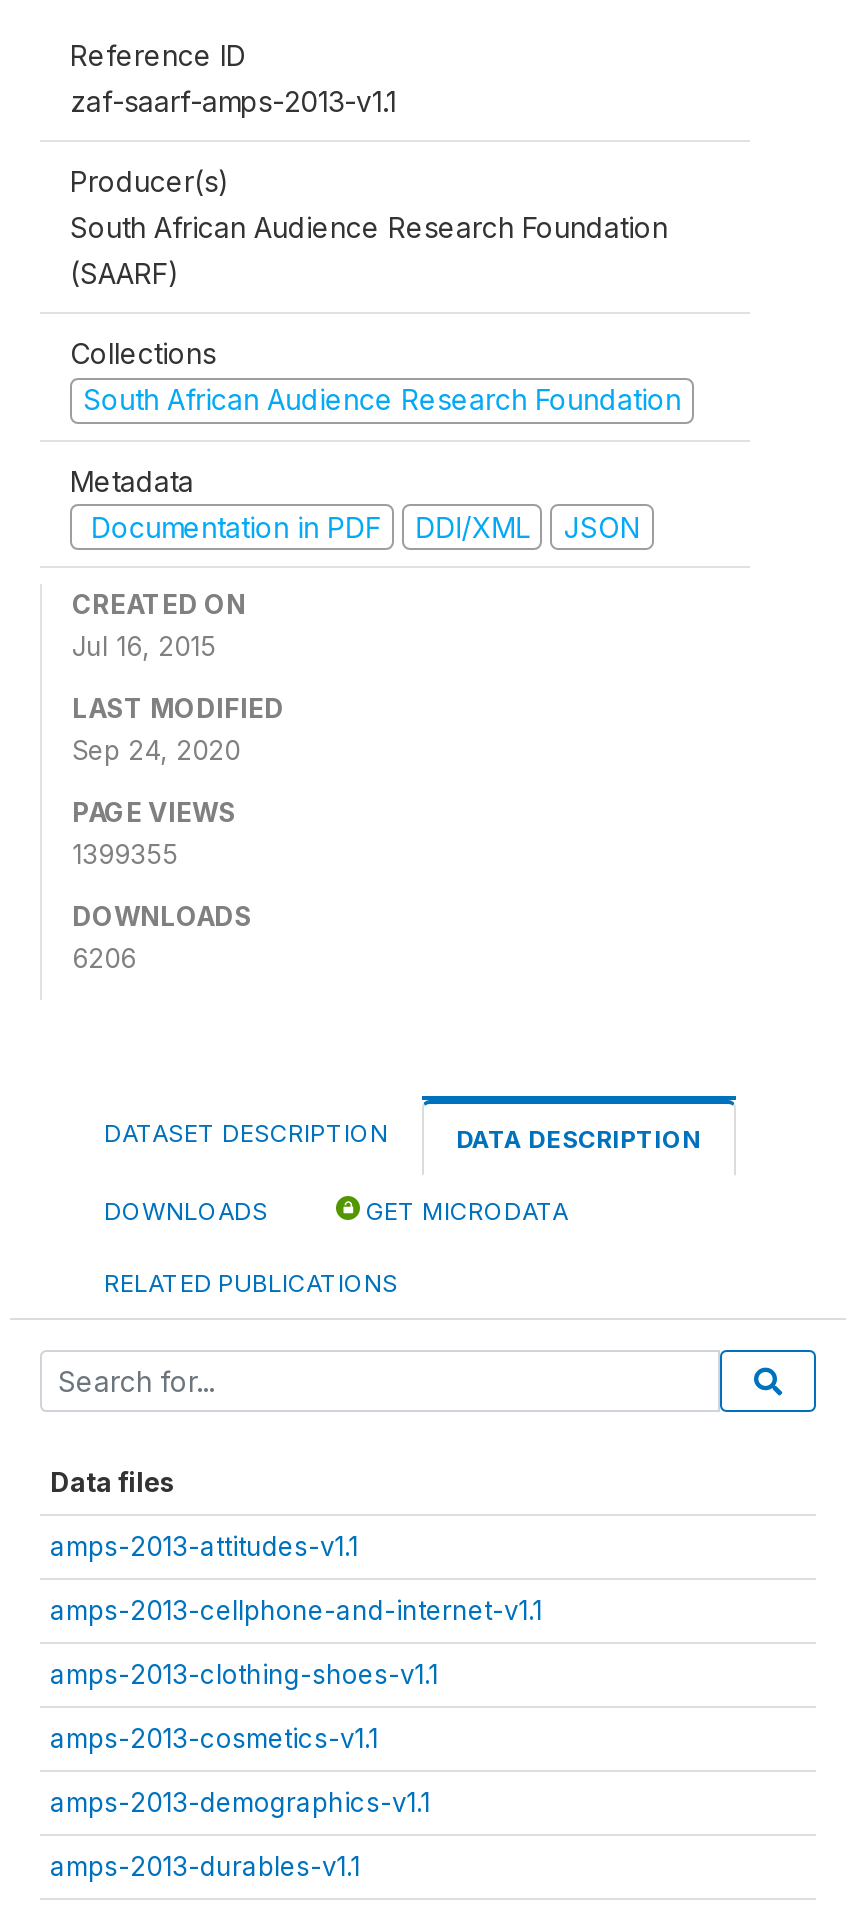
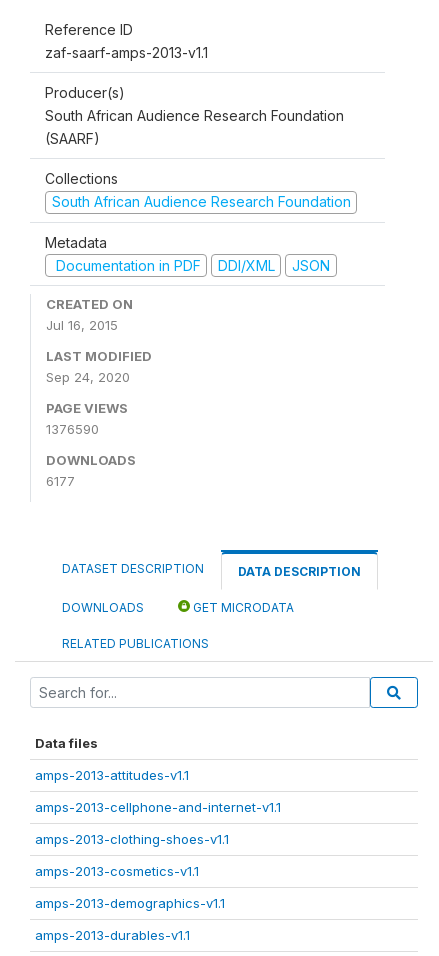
- 1399355
+ 1376590

- 6206
+ 6177
